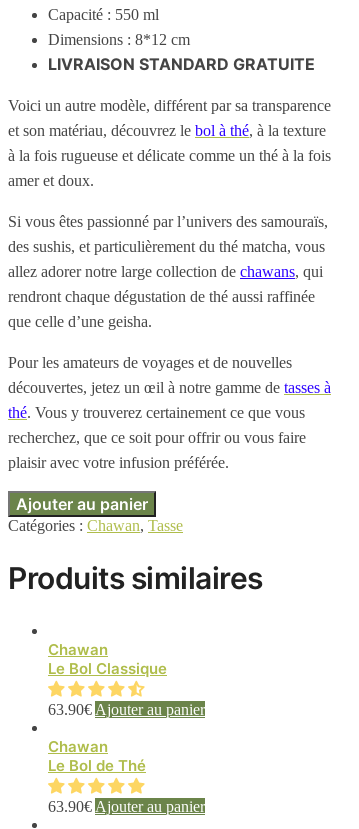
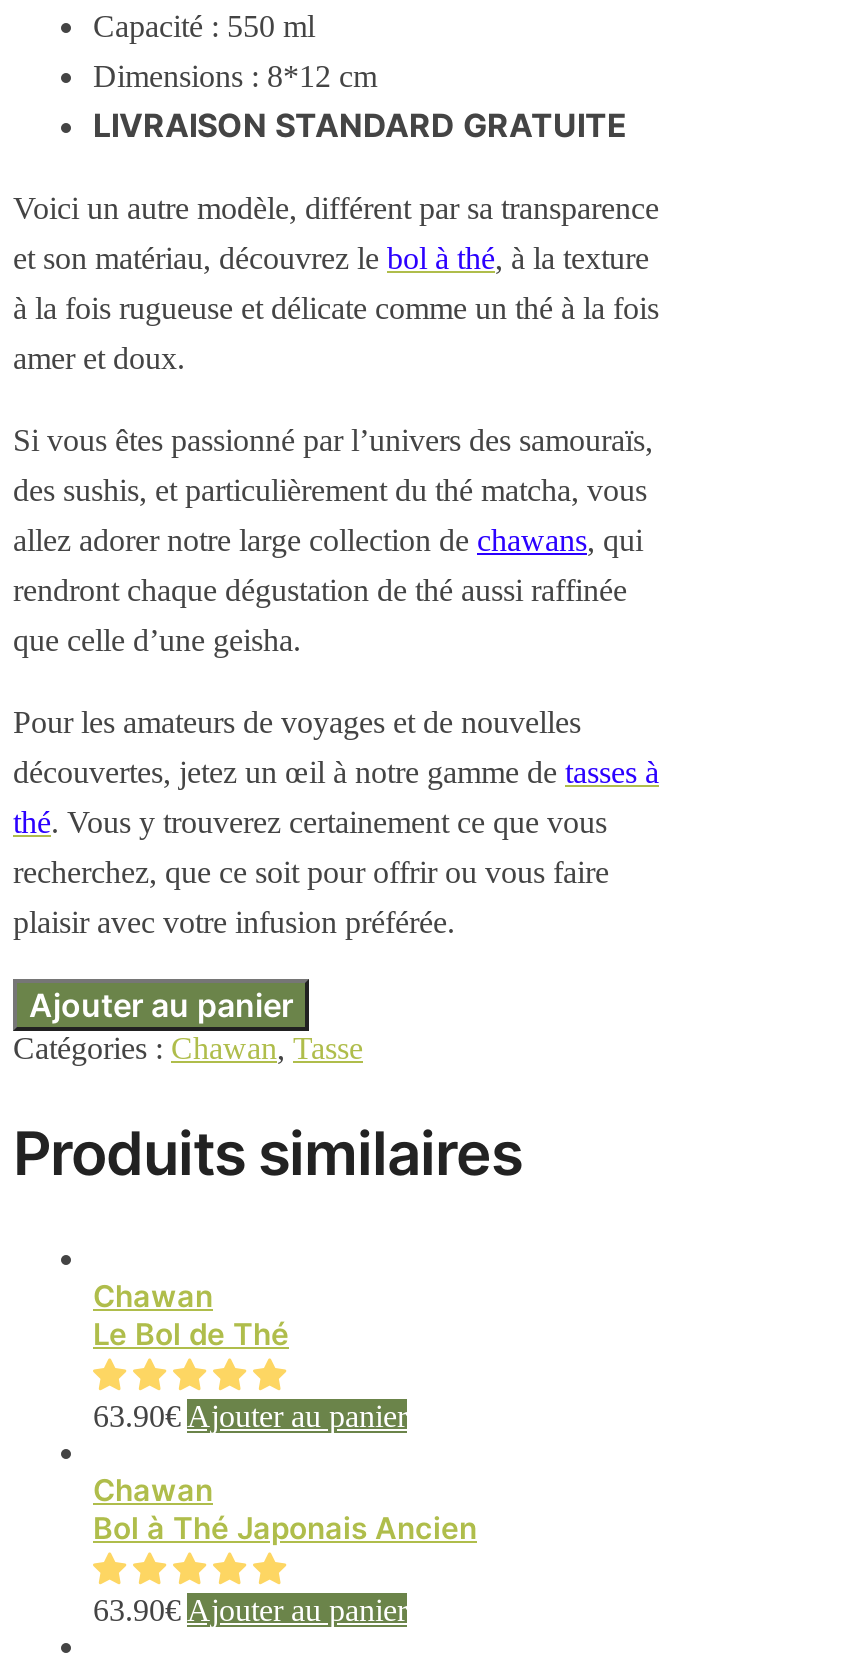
- Le Bol Classique

moved up: Le Bol de Thé

+ Bol à Thé Japonais Ancien
